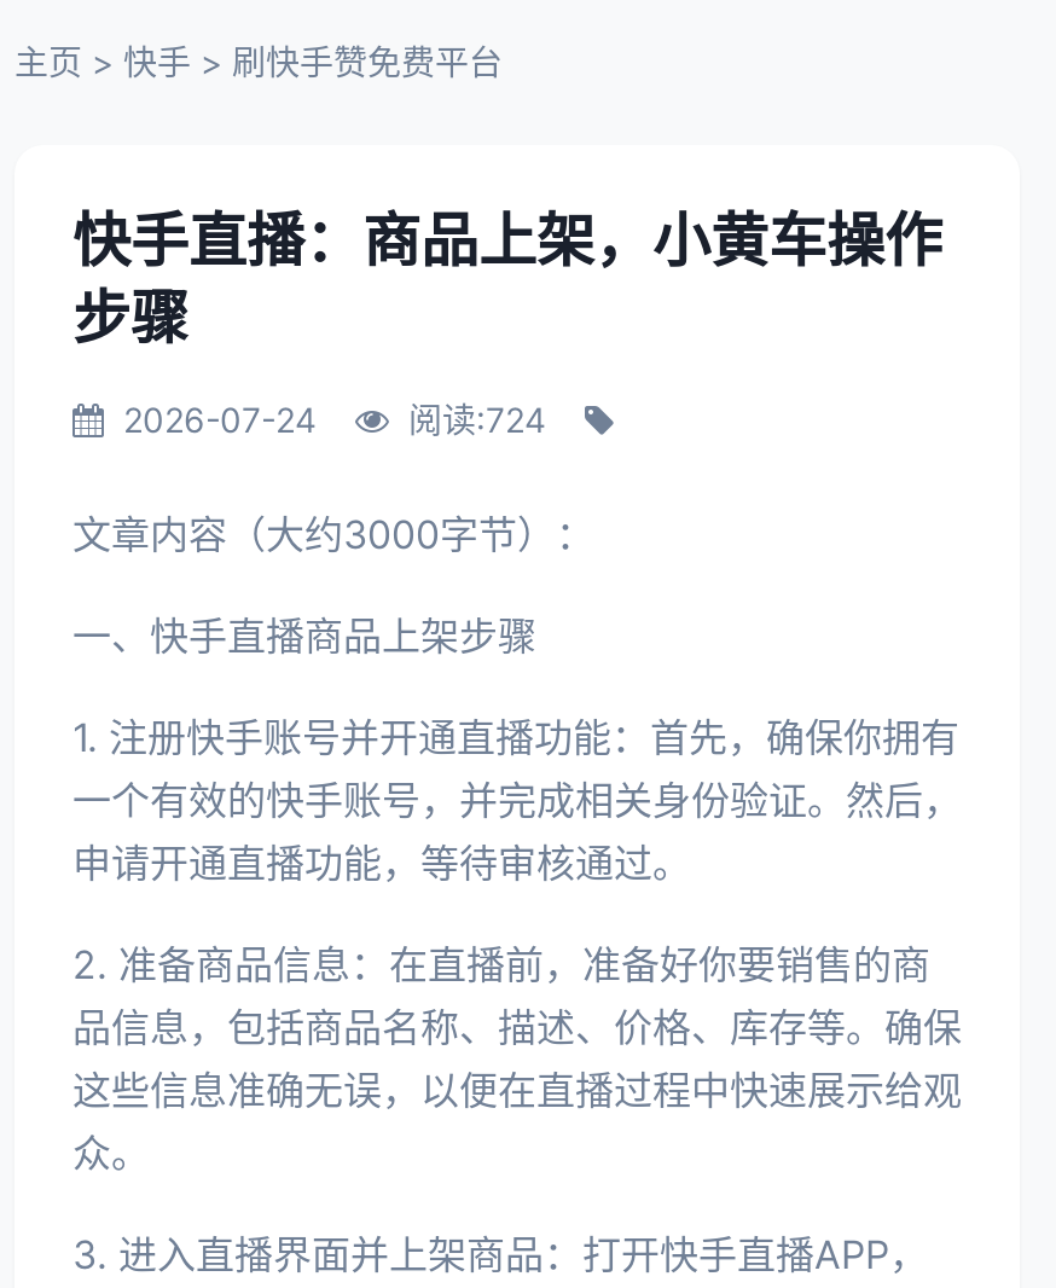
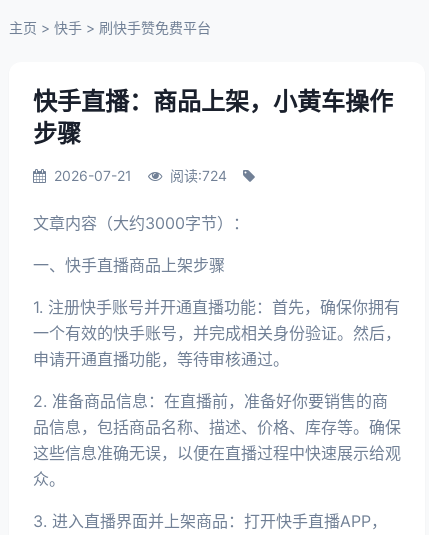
- 2026-07-24 阅读:724
+ 2026-07-21 阅读:724
